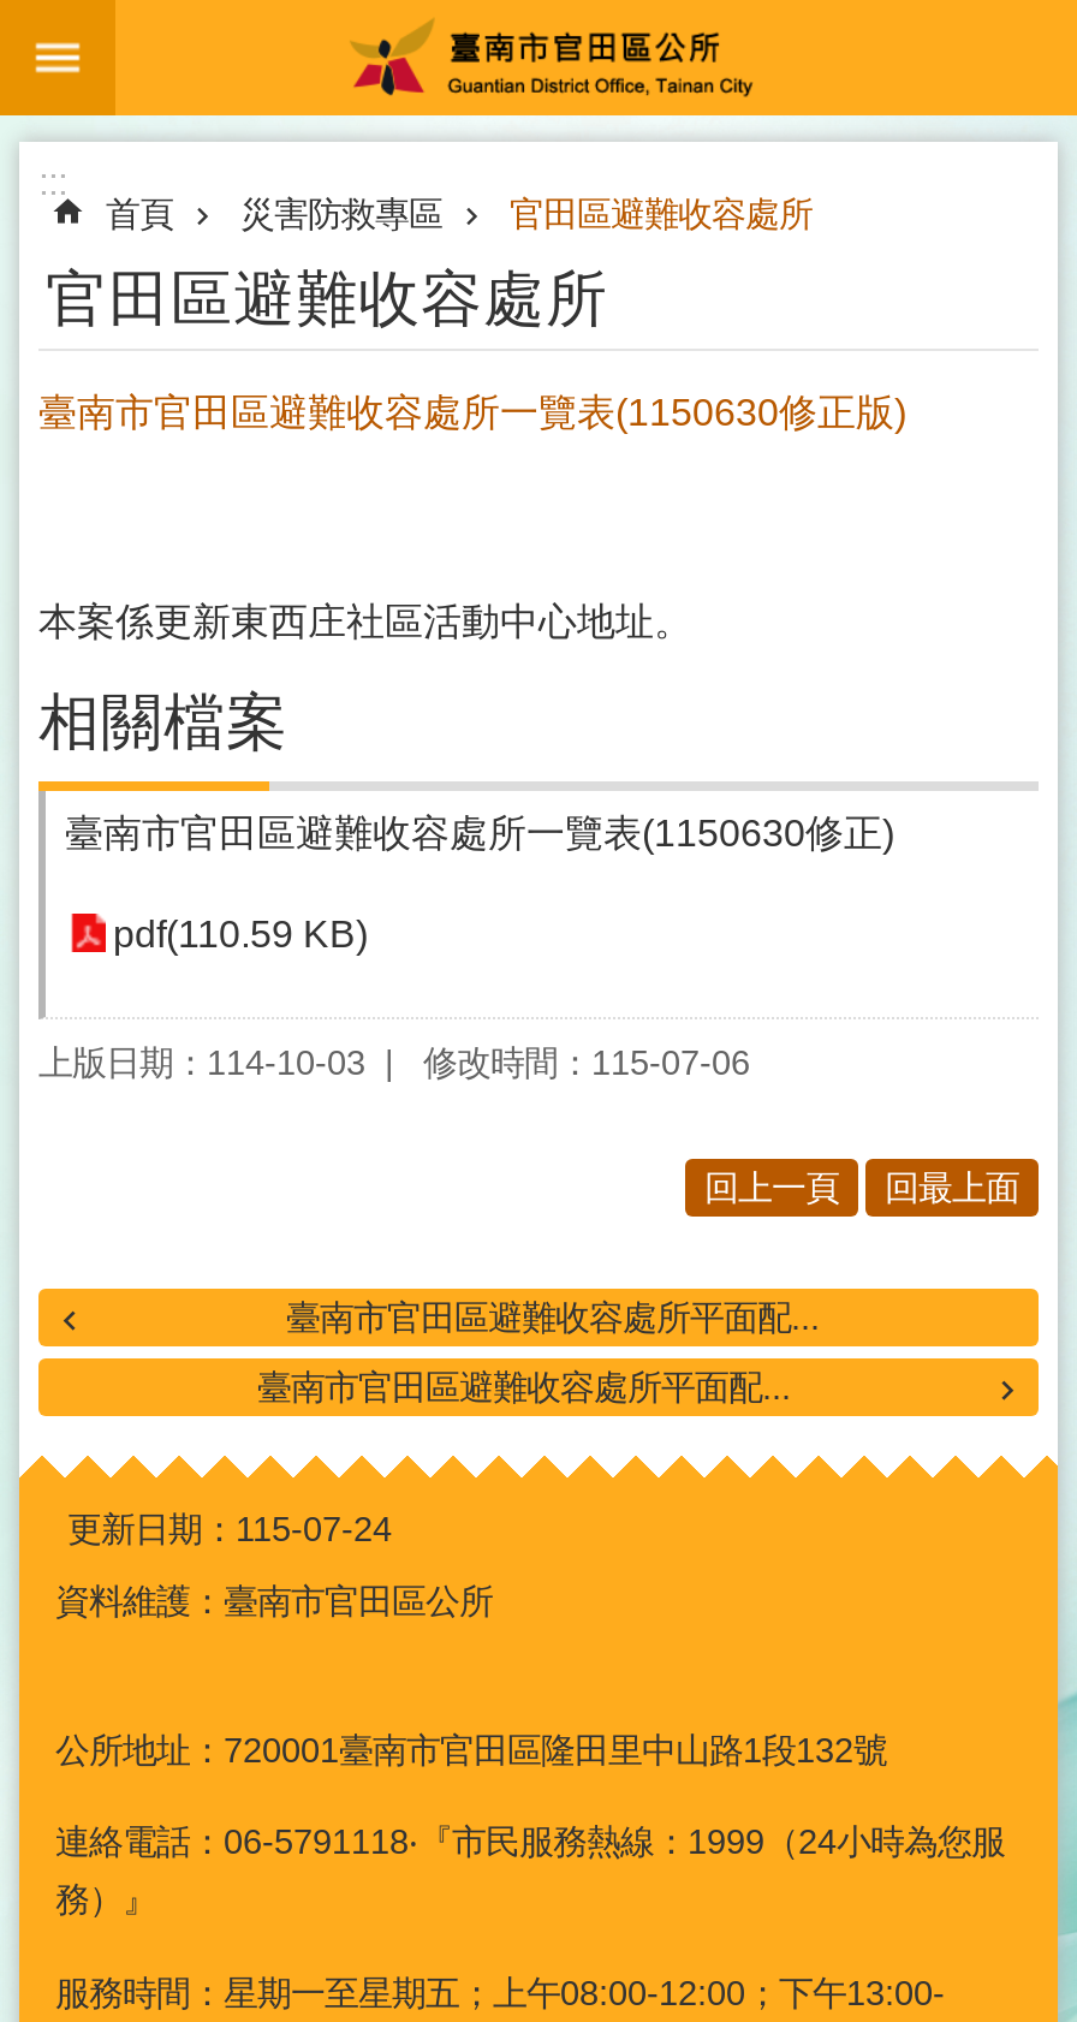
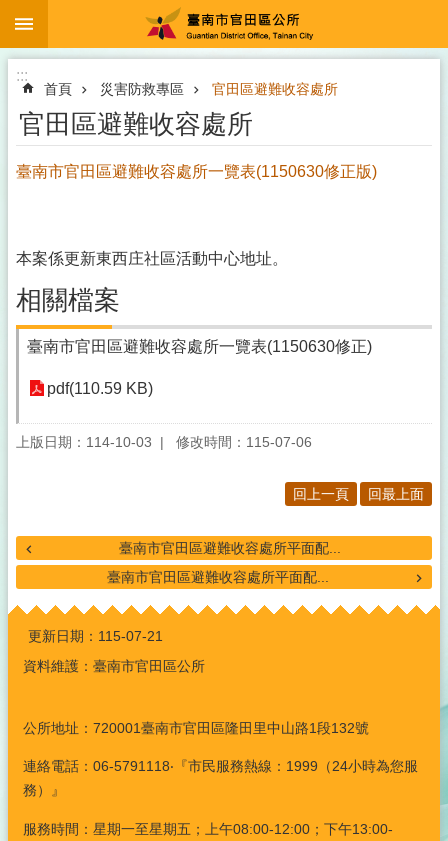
- 更新日期：115-07-24
+ 更新日期：115-07-21
